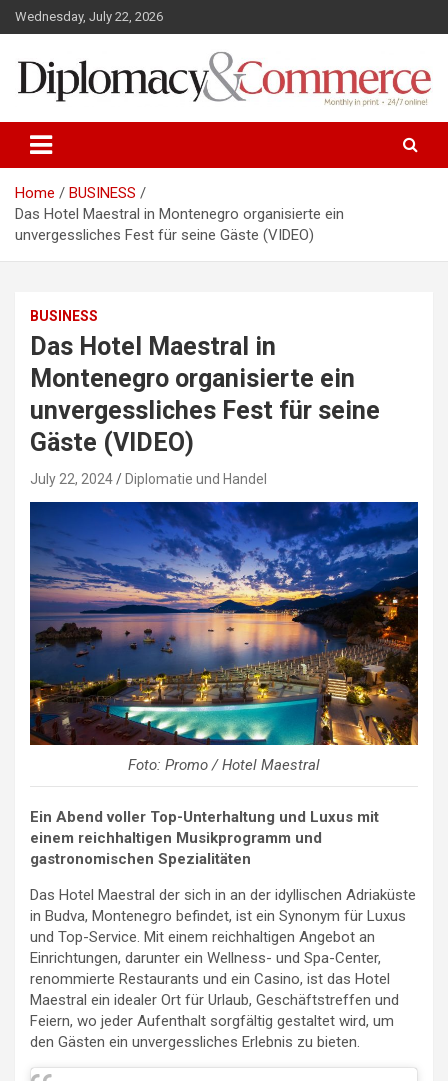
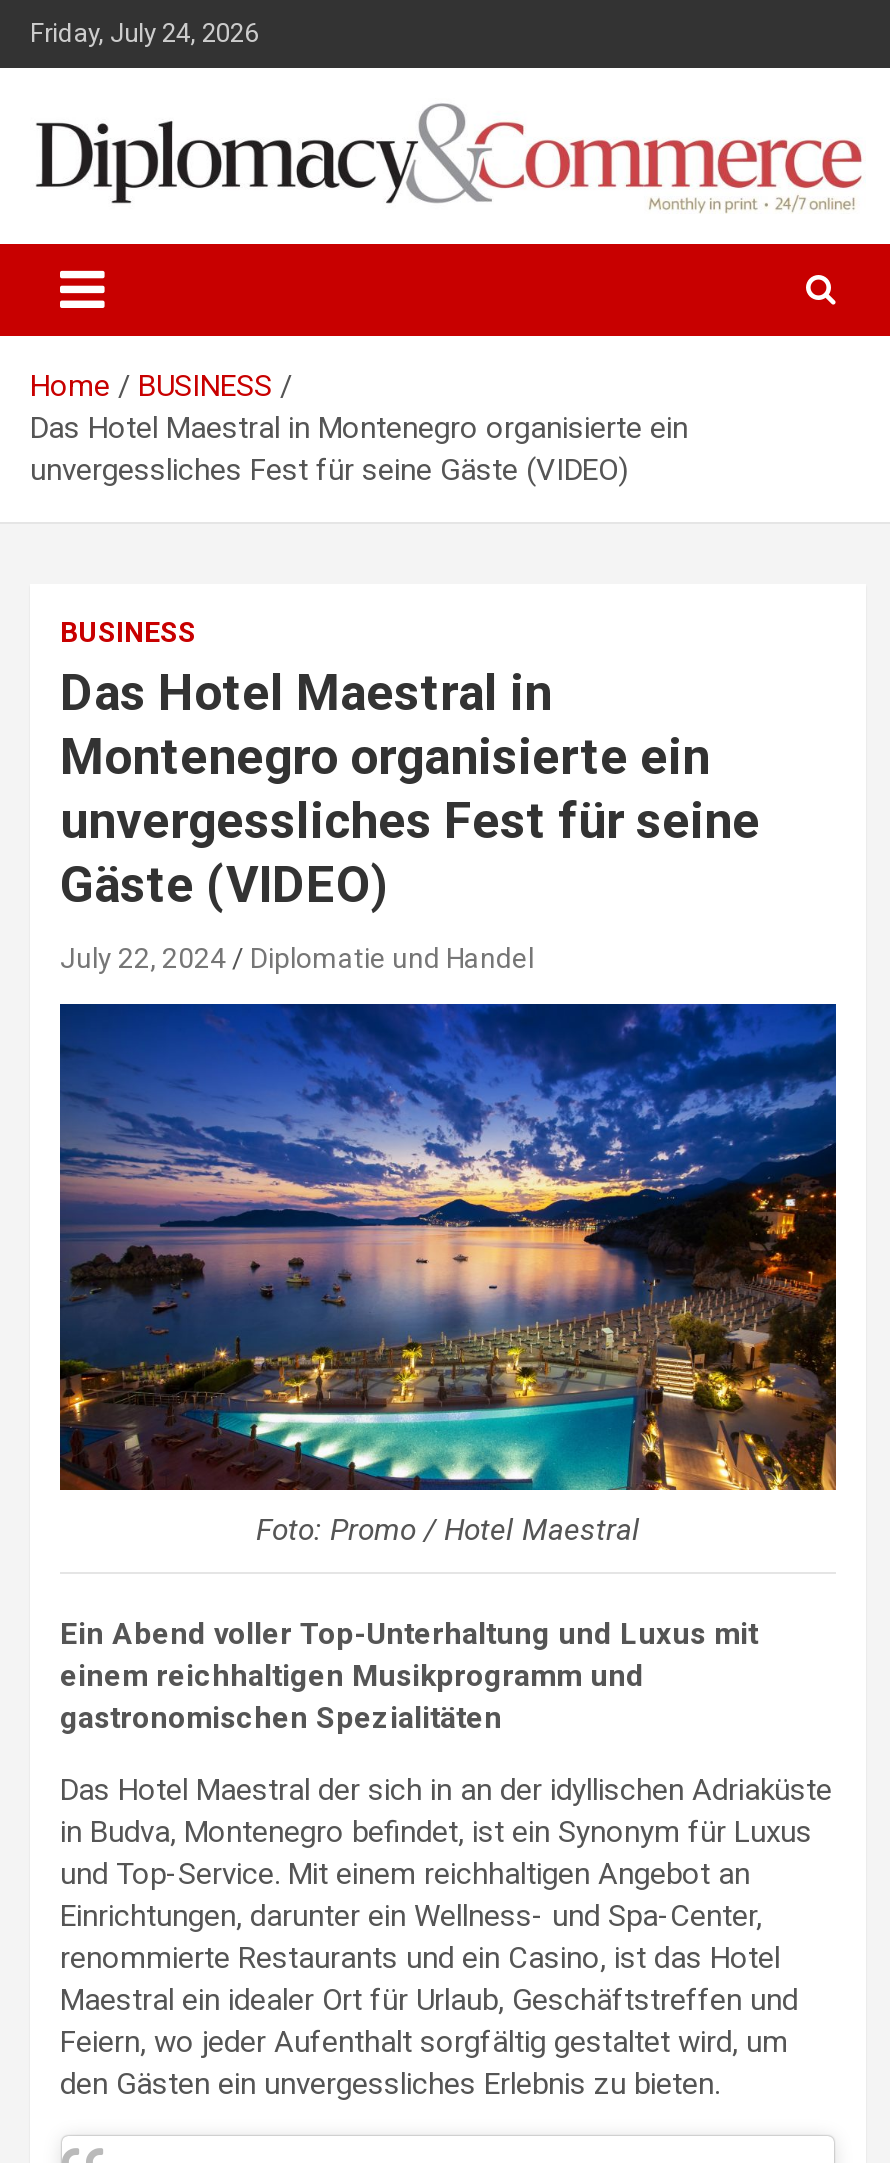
- Wednesday, July 22, 2026
+ Friday, July 24, 2026
